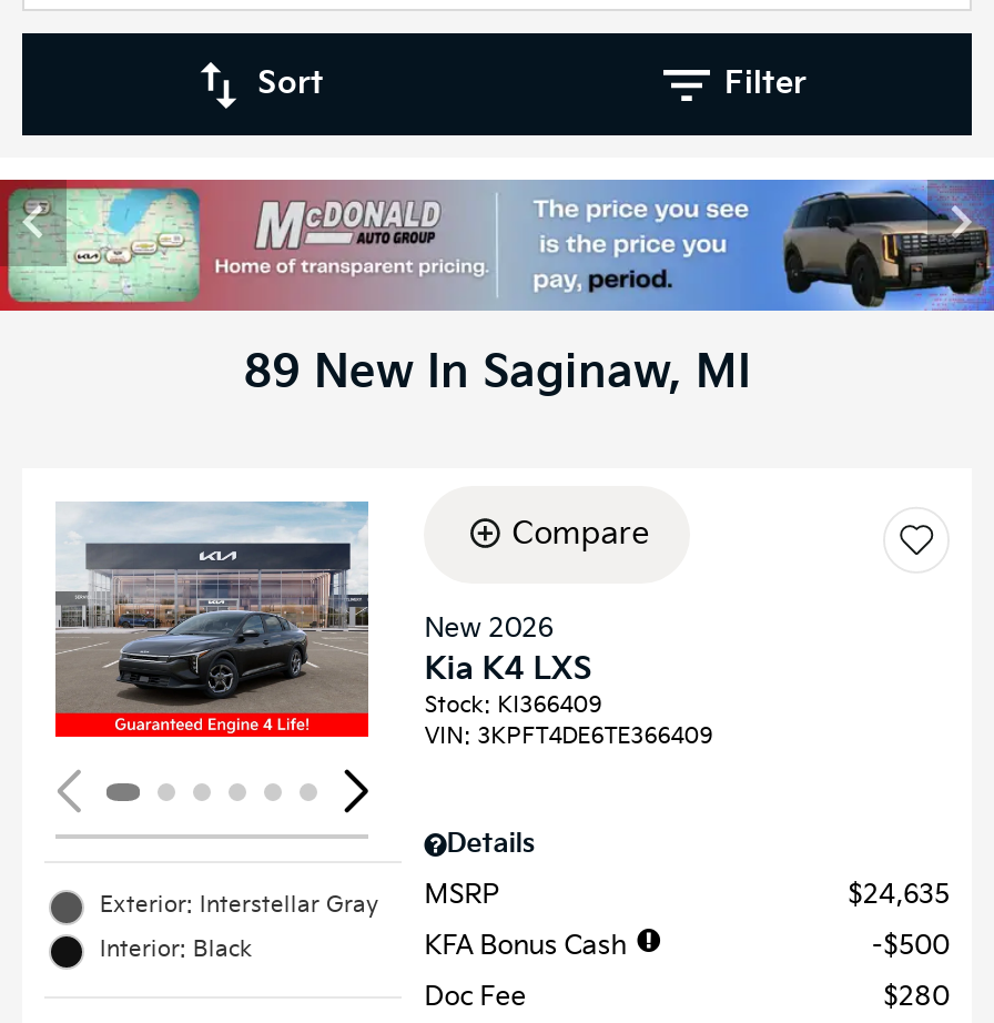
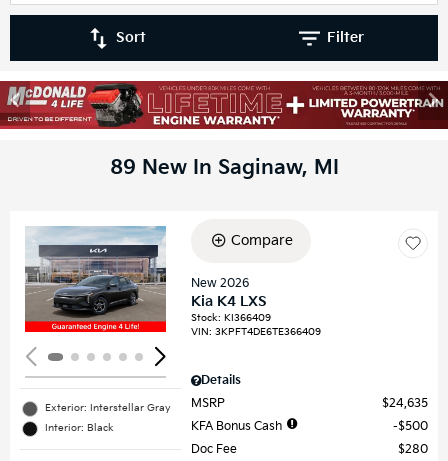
- [image]
+ [image]
